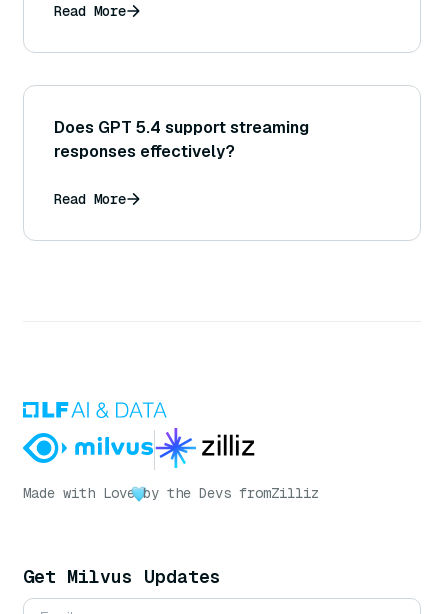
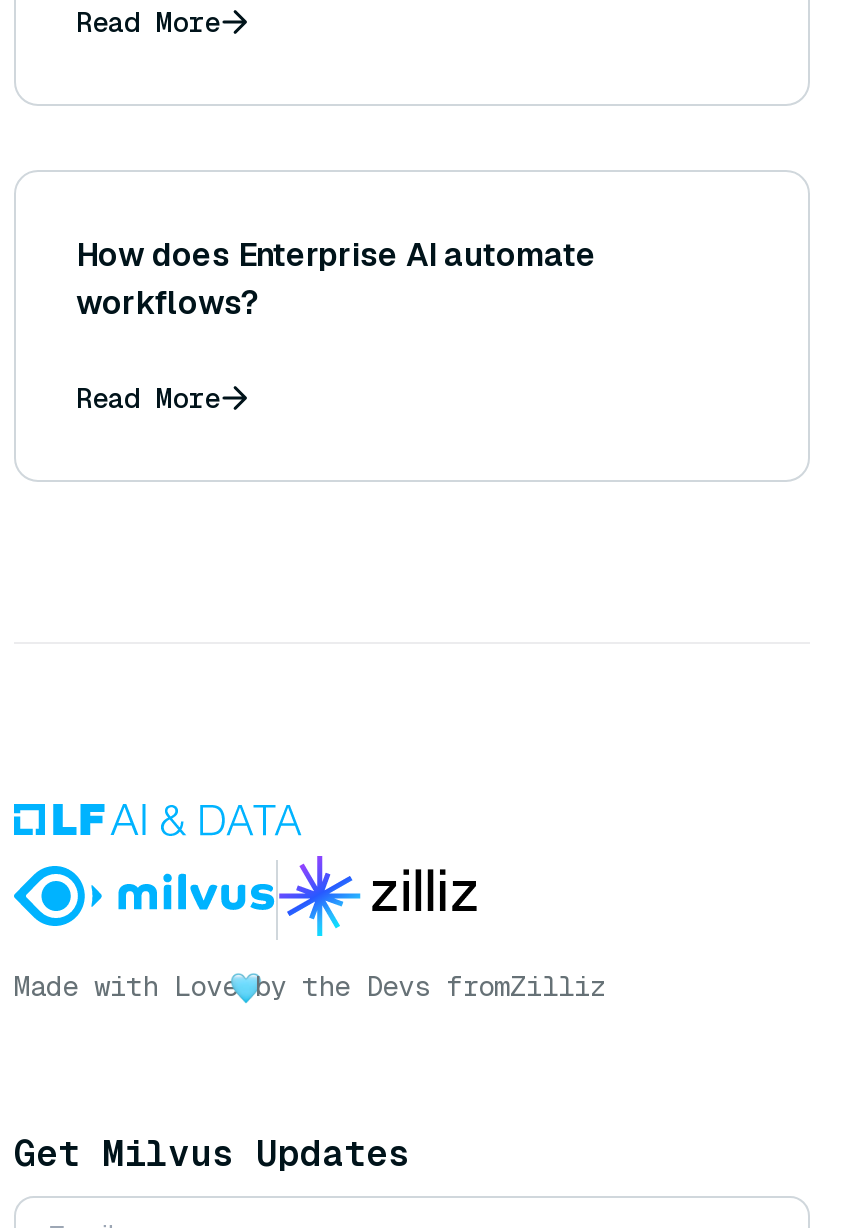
- Does GPT 5.4 support streaming
- responses effectively?
+ How does Enterprise AI automate
+ workflows?
